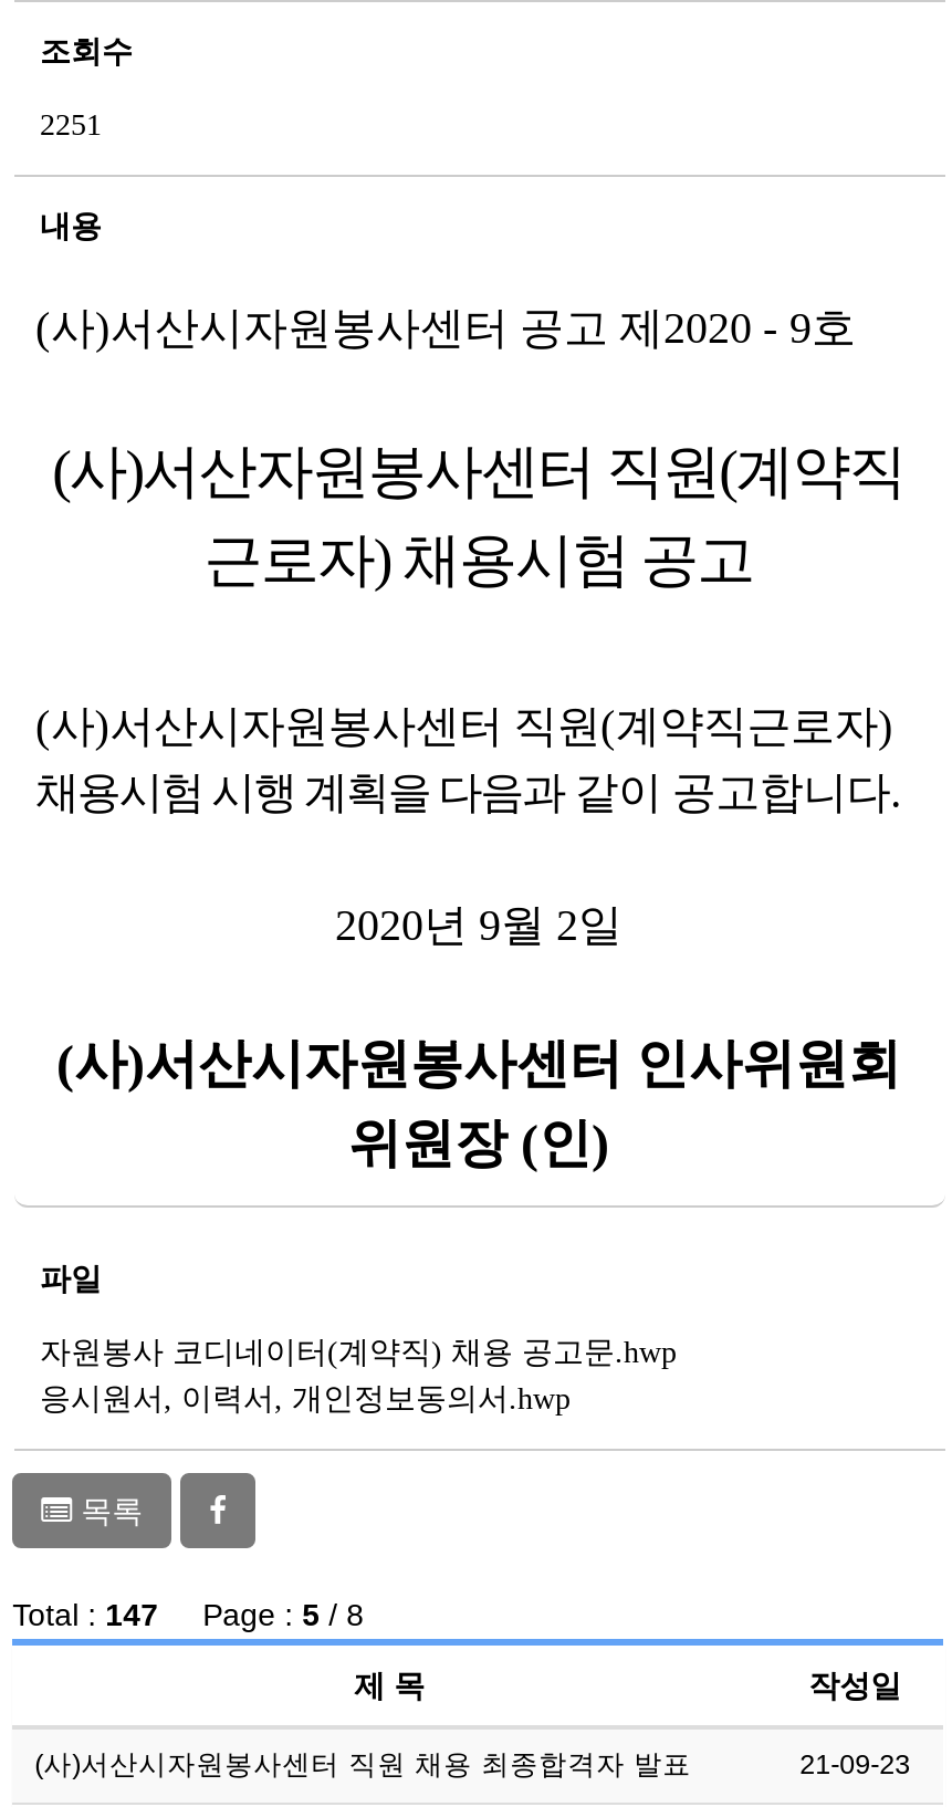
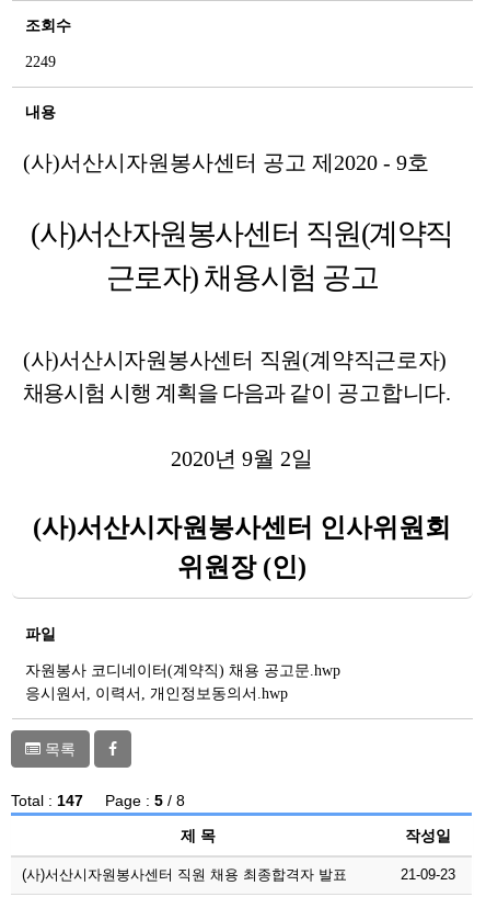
- 2251
+ 2249
